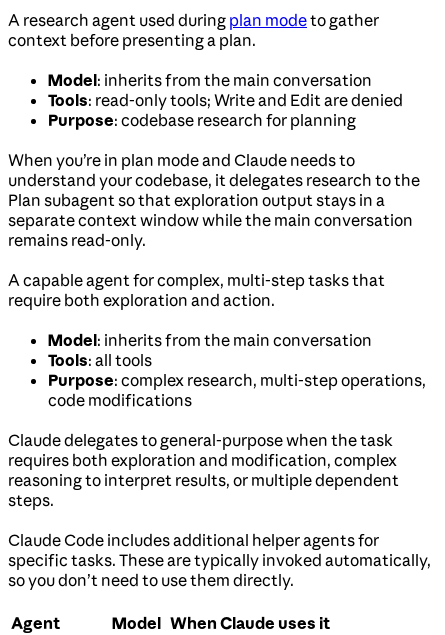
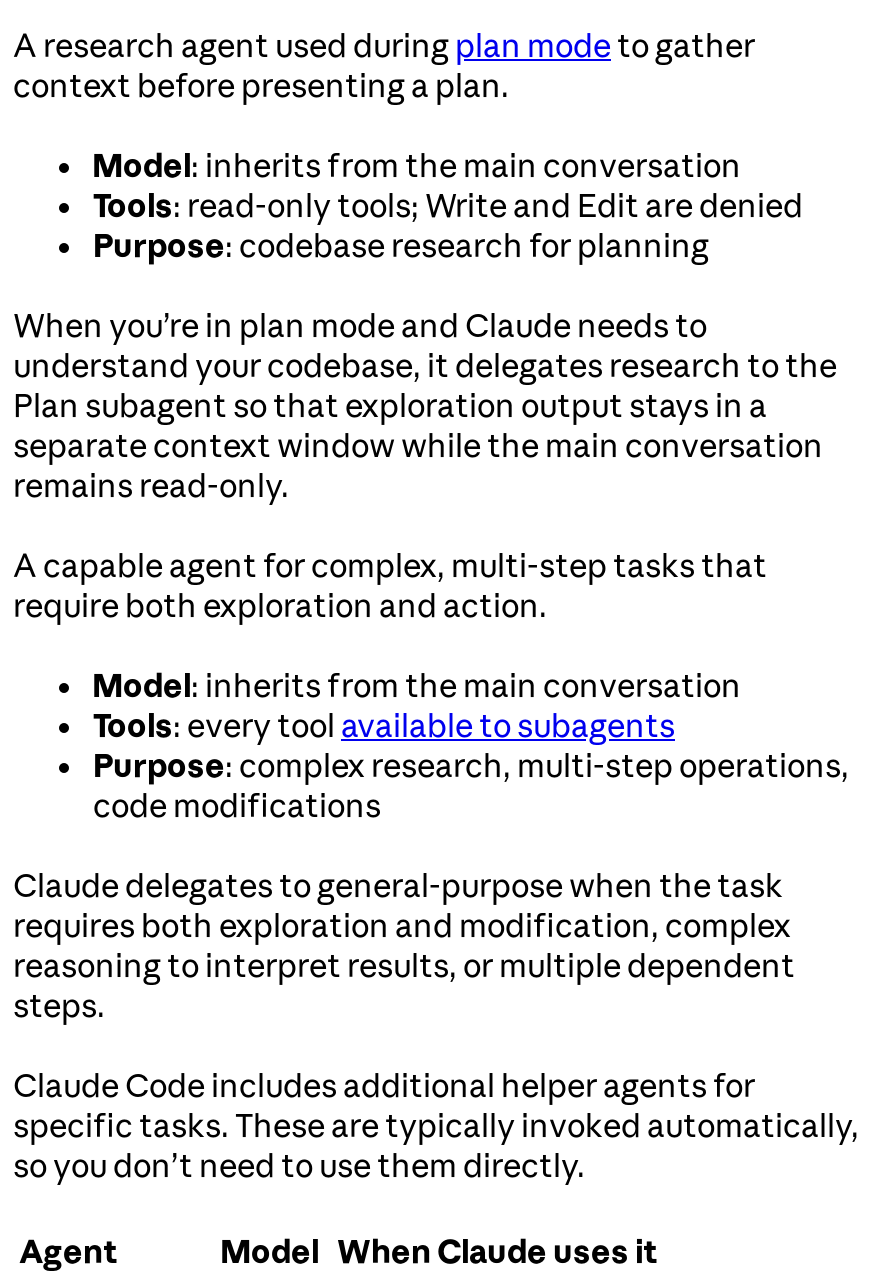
- Tools: all tools
+ Tools: every tool available to subagents
